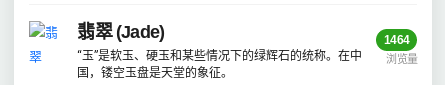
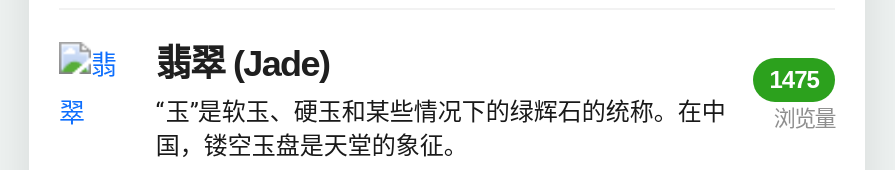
- 1464
+ 1475
